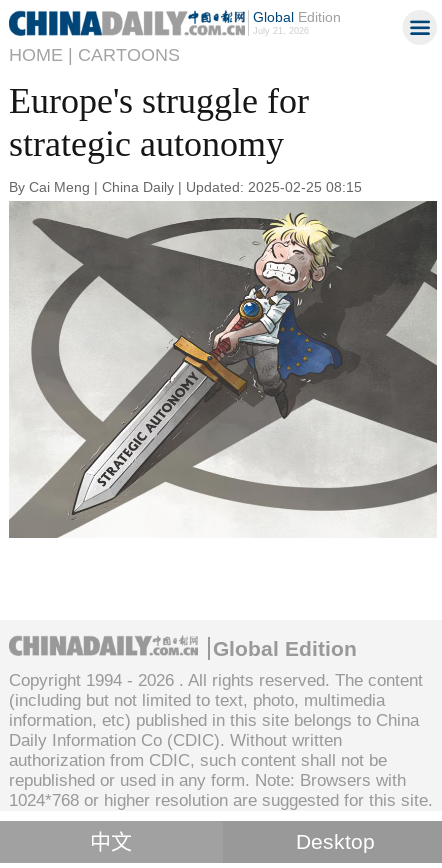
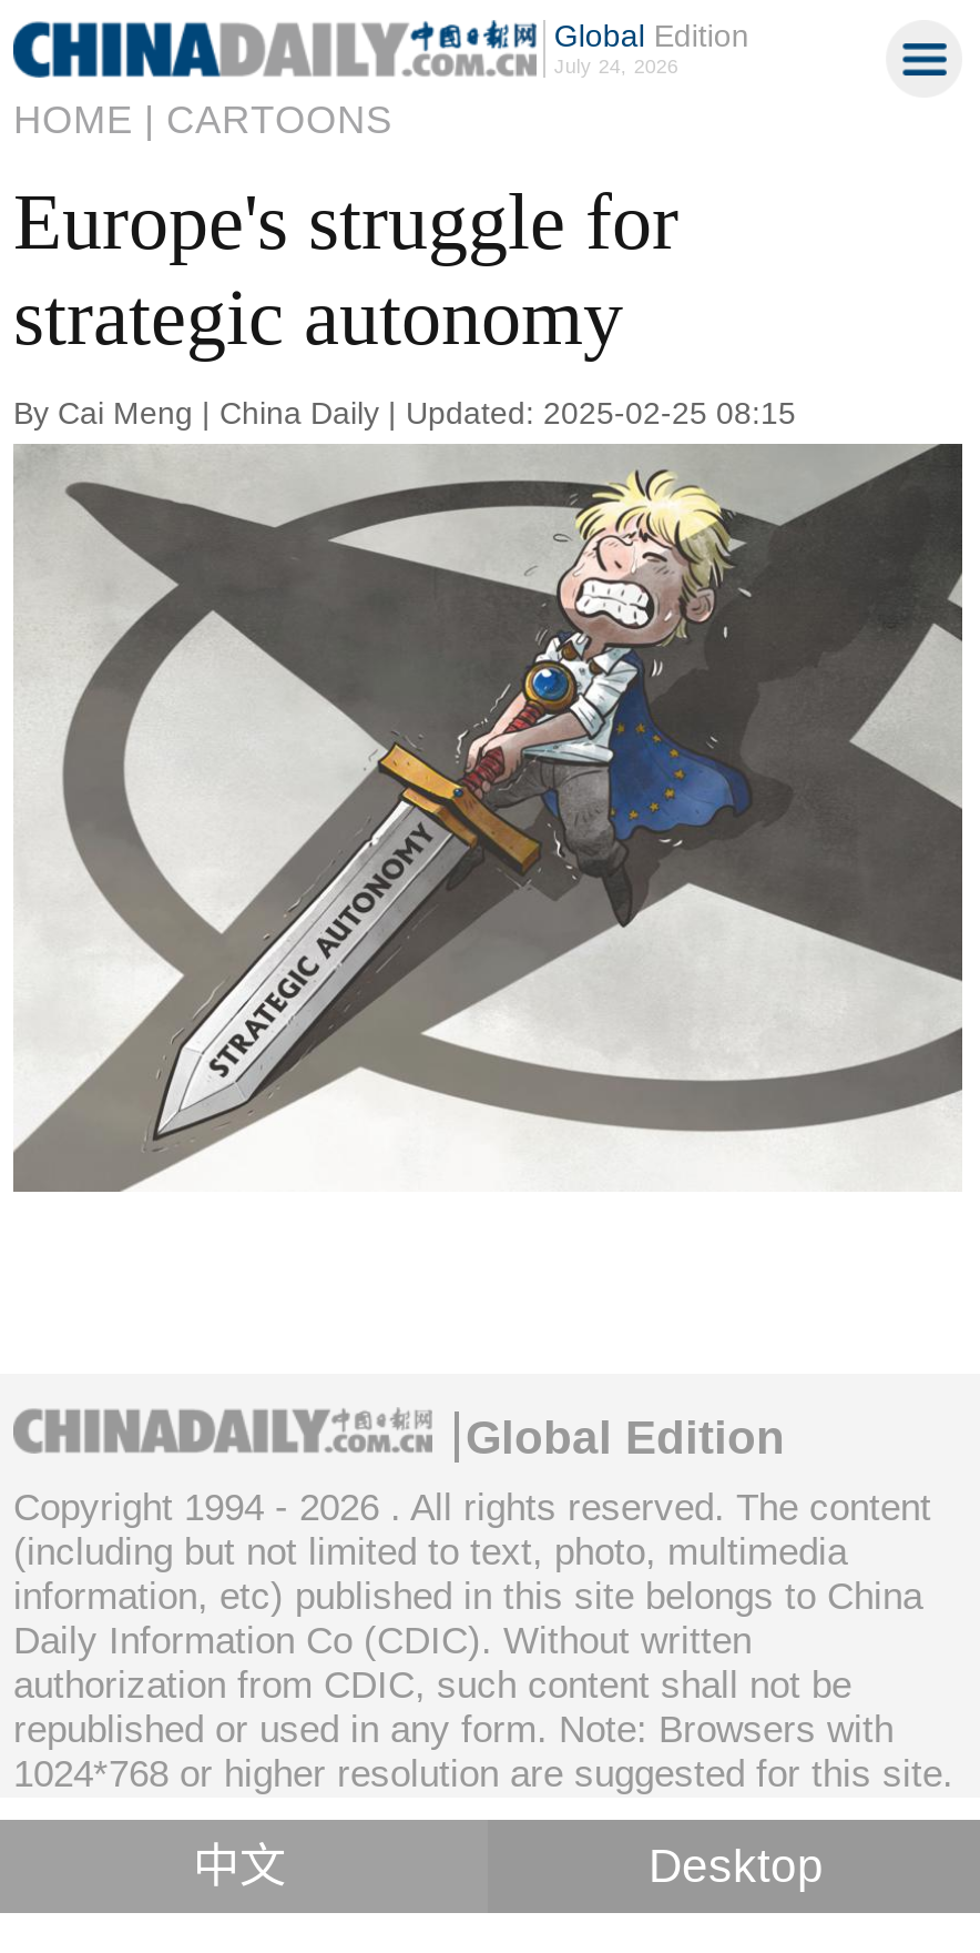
- July 21, 2026
+ July 24, 2026
